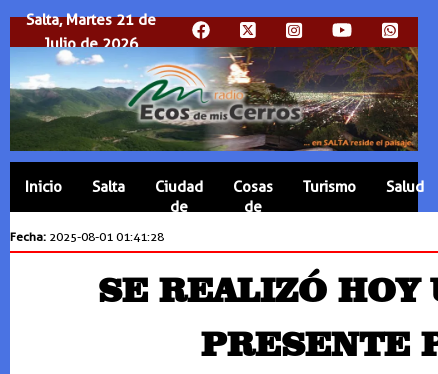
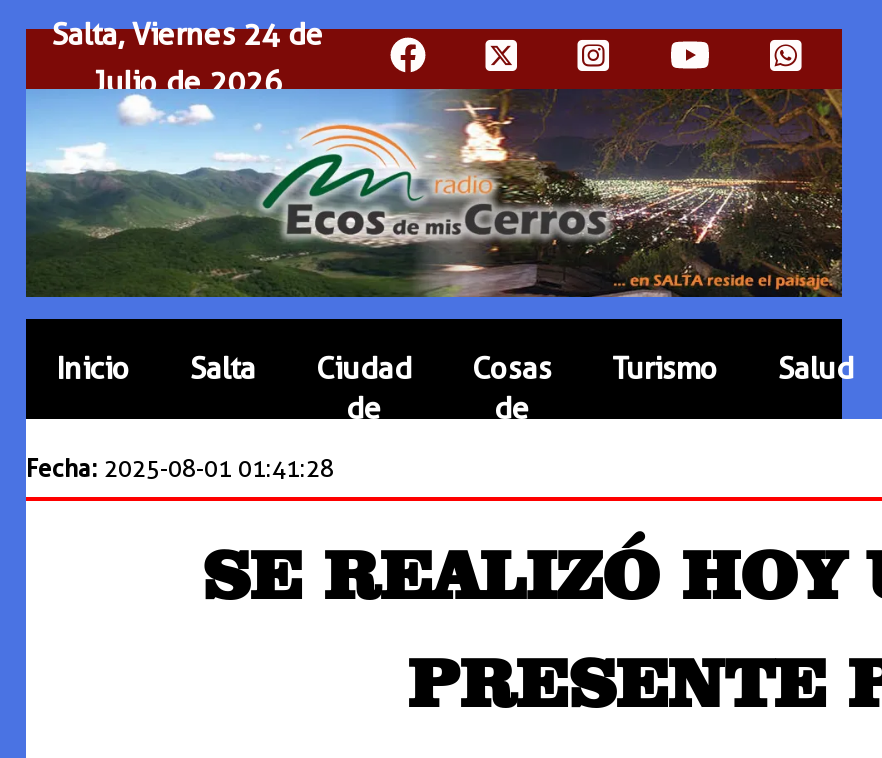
- Salta, Martes 21 de
+ Salta, Viernes 24 de
